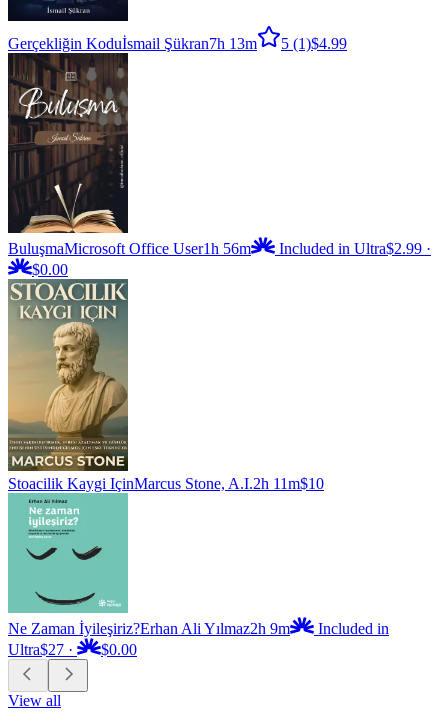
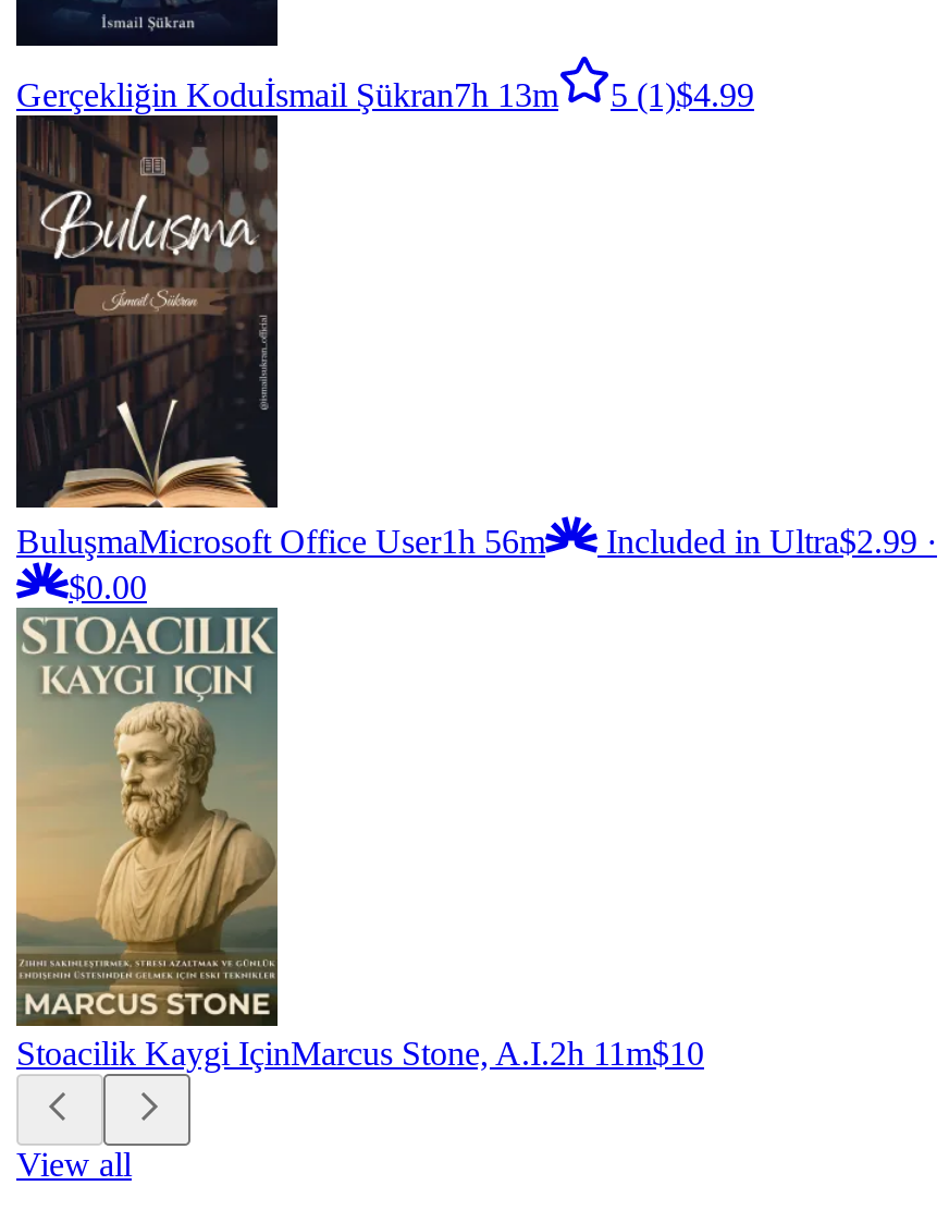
- [image]
- Ne Zaman İyileşiriz?Erhan Ali Yılmaz2h 9m
- Included in
- Ultra$27 ·
- $0.00
